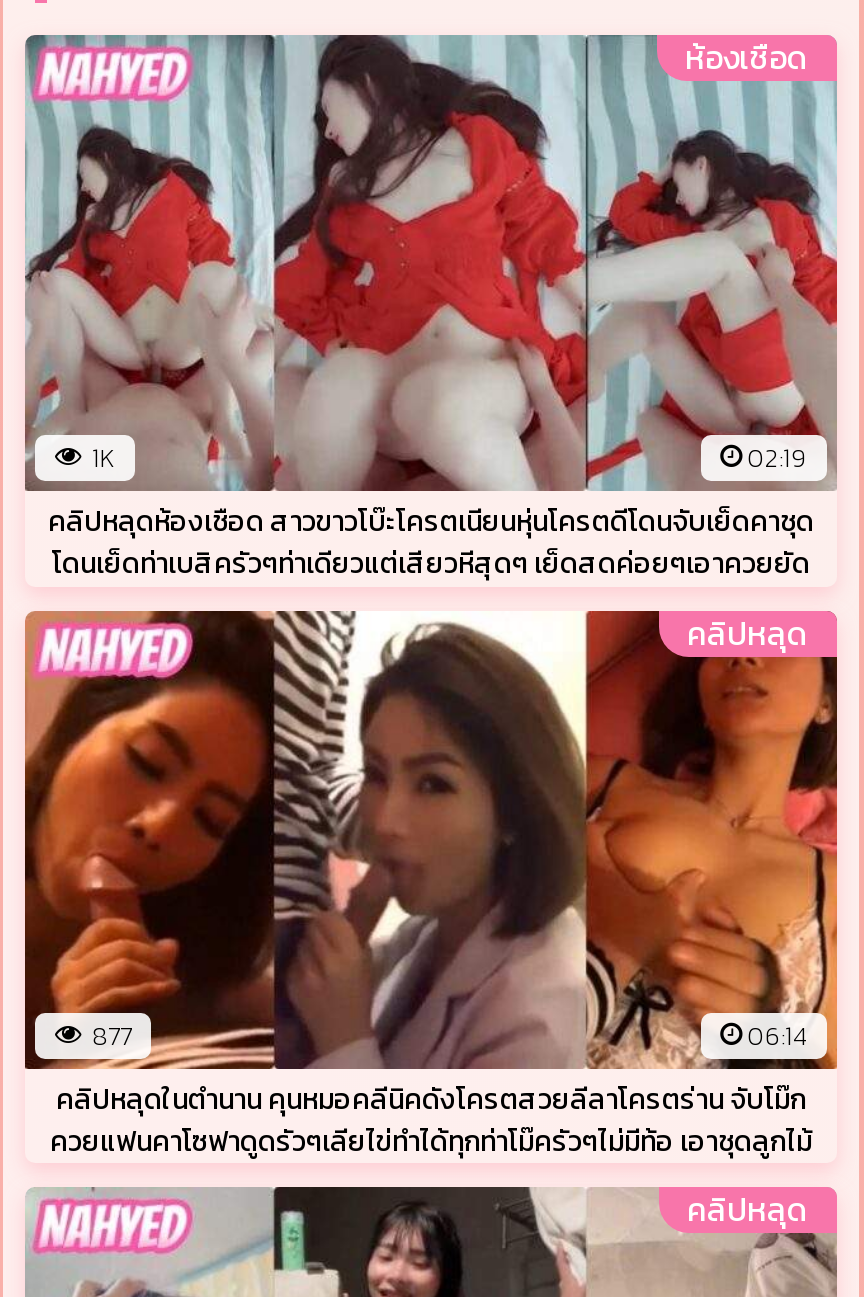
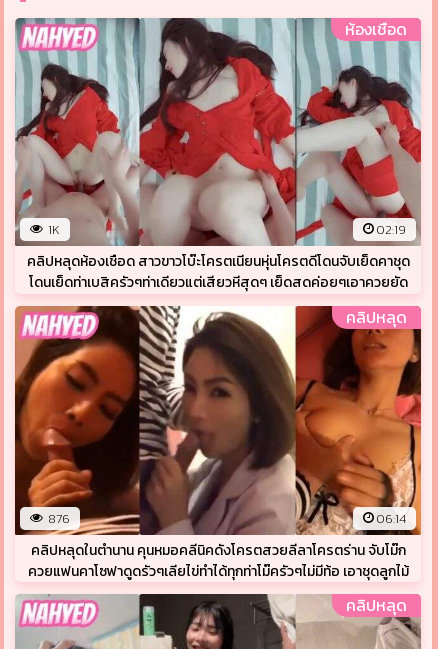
- 877
+ 876
